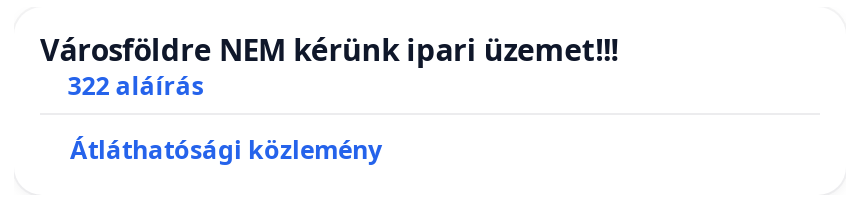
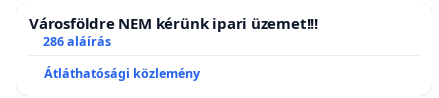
- 322 aláírás
+ 286 aláírás
